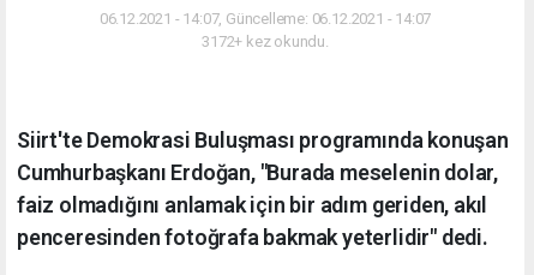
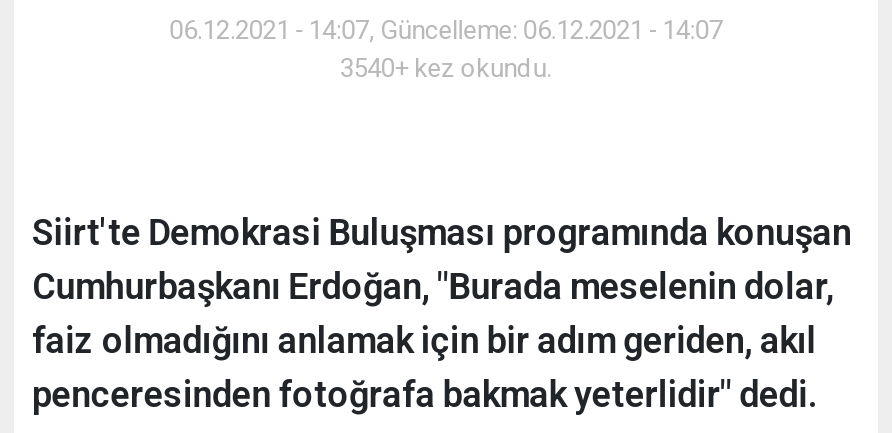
- 3172+ kez okundu.
+ 3540+ kez okundu.
